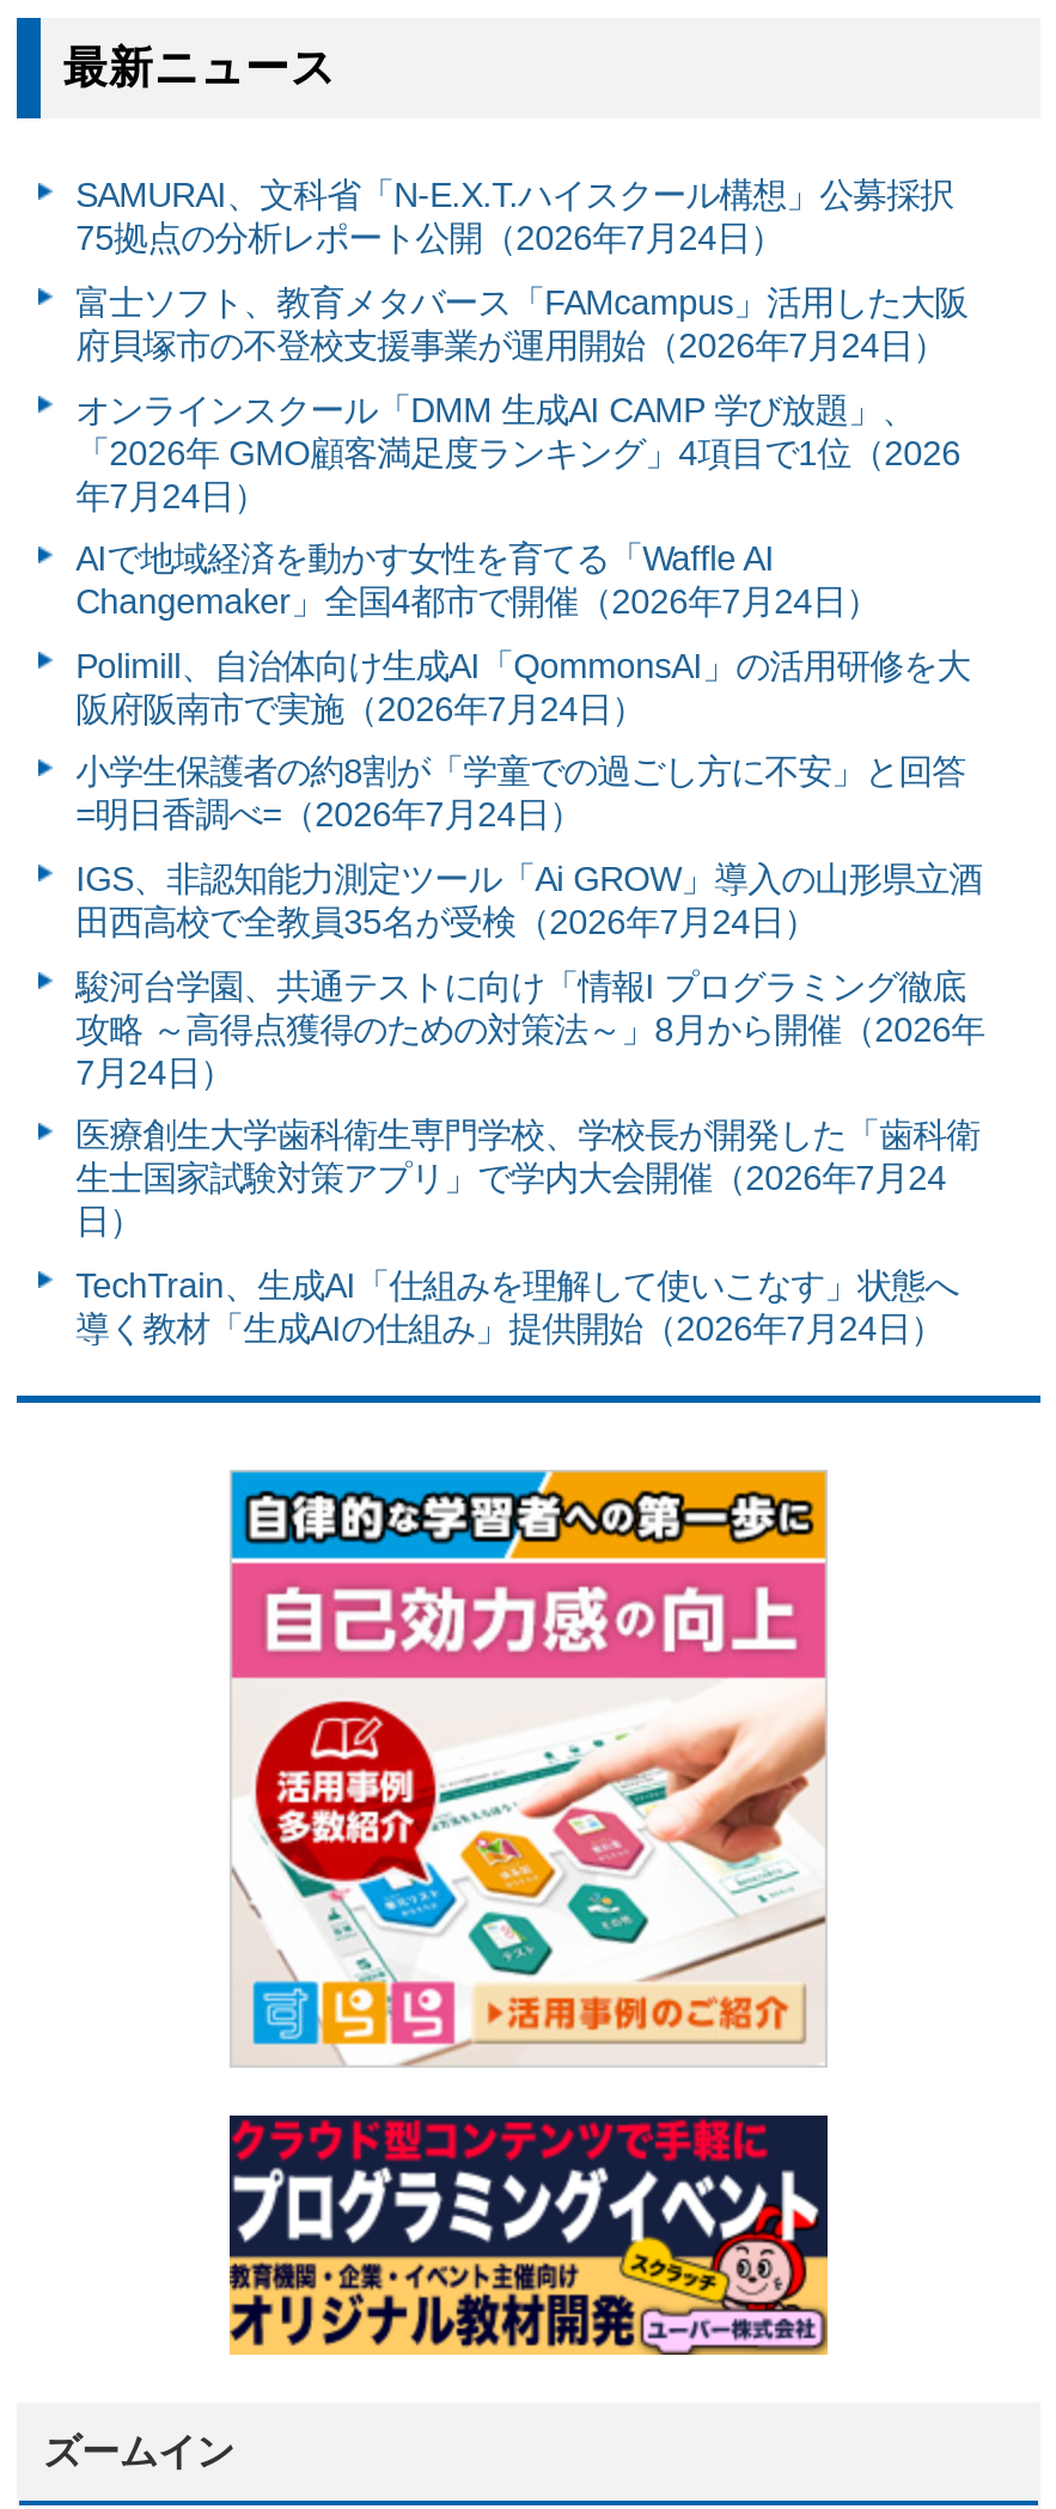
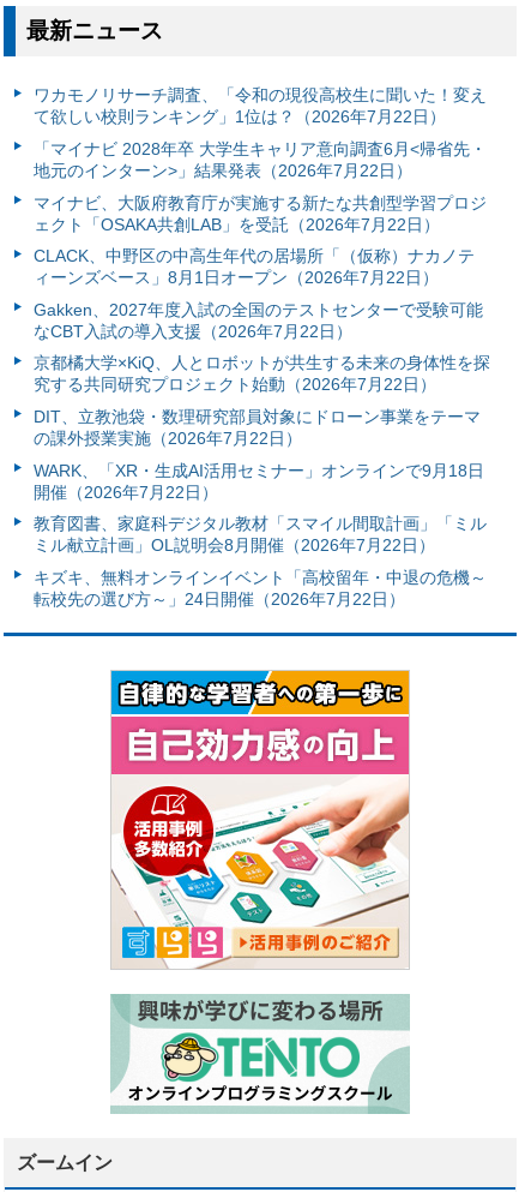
- SAMURAI、文科省「N-E.X.T.ハイスクール構想」公募採択
- 75拠点の分析レポート公開（2026年7月24日）
+ ワカモノリサーチ調査、「令和の現役高校生に聞いた！変え
+ て欲しい校則ランキング」1位は？（2026年7月22日）

- 富⼠ソフト、教育メタバース「FAMcampus」活用した大阪
- 府貝塚市の不登校支援事業が運用開始（2026年7月24日）
+ 「マイナビ 2028年卒 大学生キャリア意向調査6月<帰省先・
+ 地元のインターン>」結果発表（2026年7月22日）

- オンラインスクール「DMM 生成AI CAMP 学び放題」、
- 「2026年 GMO顧客満足度ランキング」4項目で1位（2026
- 年7月24日）
+ マイナビ、大阪府教育庁が実施する新たな共創型学習プロジ
+ ェクト「OSAKA共創LAB」を受託（2026年7月22日）

- AIで地域経済を動かす女性を育てる「Waffle AI
- Changemaker」全国4都市で開催（2026年7月24日）
+ CLACK、中野区の中高生年代の居場所「（仮称）ナカノテ
+ ィーンズベース」8月1日オープン（2026年7月22日）

- Polimill、自治体向け生成AI「QommonsAI」の活用研修を大
- 阪府阪南市で実施（2026年7月24日）
+ Gakken、2027年度入試の全国のテストセンターで受験可能
+ なCBT入試の導入支援（2026年7月22日）

- 小学生保護者の約8割が「学童での過ごし方に不安」と回答
- =明日香調べ=（2026年7月24日）
+ 京都橘大学×KiQ、人とロボットが共生する未来の身体性を探
+ 究する共同研究プロジェクト始動（2026年7月22日）

- IGS、非認知能力測定ツール「Ai GROW」導入の山形県立酒
- 田西高校で全教員35名が受検（2026年7月24日）
+ DIT、立教池袋・数理研究部員対象にドローン事業をテーマ
+ の課外授業実施（2026年7月22日）

- 駿河台学園、共通テストに向け「情報I プログラミング徹底
- 攻略 ～高得点獲得のための対策法～」8月から開催（2026年
- 7月24日）
+ WARK、「XR・生成AI活用セミナー」オンラインで9月18日
+ 開催（2026年7月22日）

- 医療創生大学歯科衛生専門学校、学校長が開発した「歯科衛
- 生士国家試験対策アプリ」で学内大会開催（2026年7月24
- 日）
+ 教育図書、家庭科デジタル教材「スマイル間取計画」「ミル
+ ミル献立計画」OL説明会8月開催（2026年7月22日）

- TechTrain、生成AI「仕組みを理解して使いこなす」状態へ
- 導く教材「生成AIの仕組み」提供開始（2026年7月24日）
+ キズキ、無料オンラインイベント「高校留年・中退の危機～
+ 転校先の選び方～」24日開催（2026年7月22日）

- [image]
+ [image]
